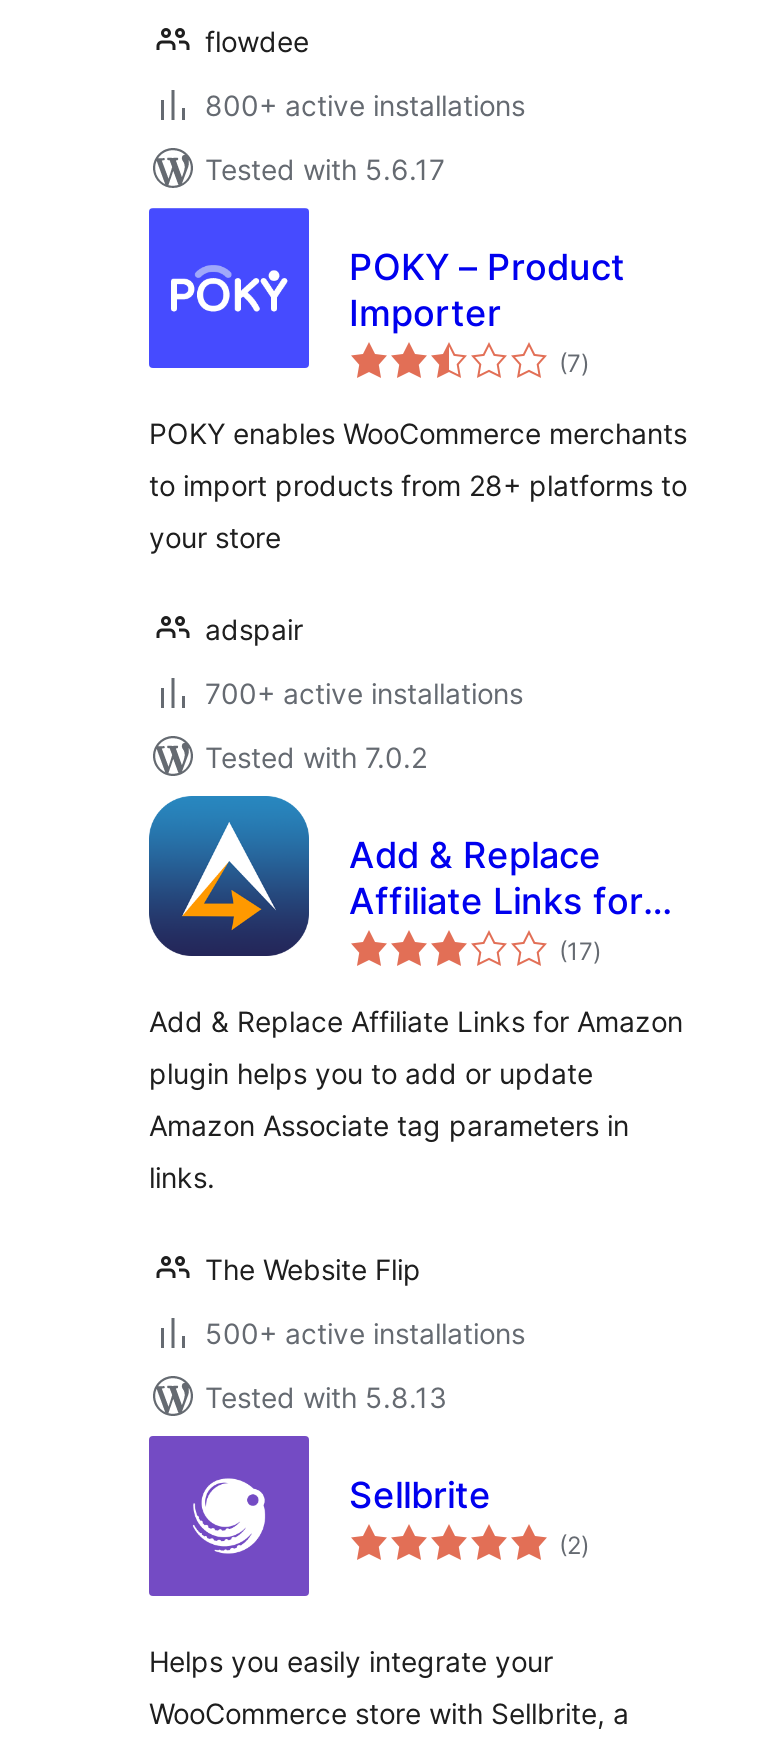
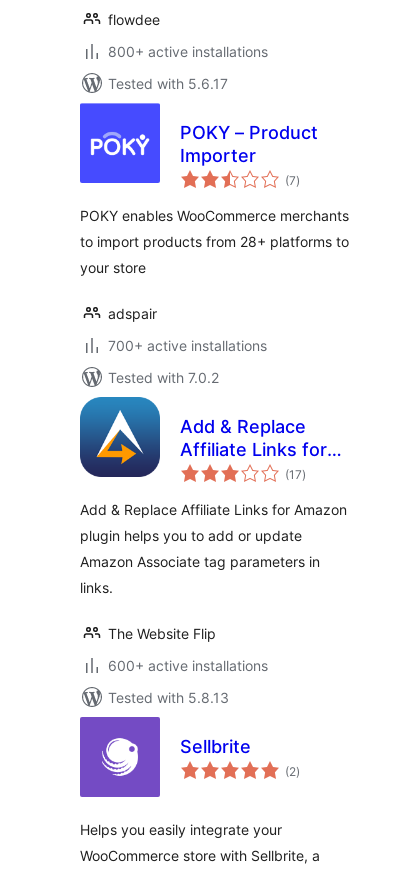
- 500+ active installations
+ 600+ active installations
